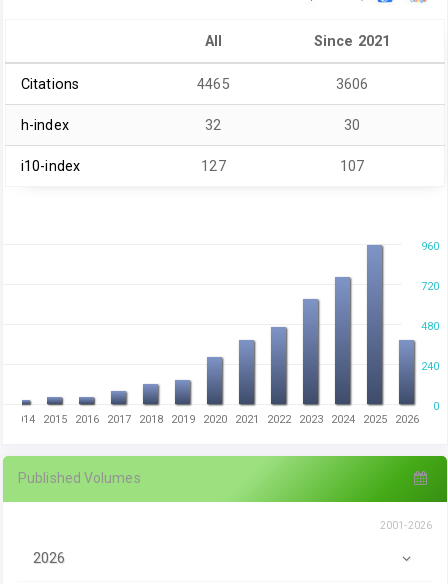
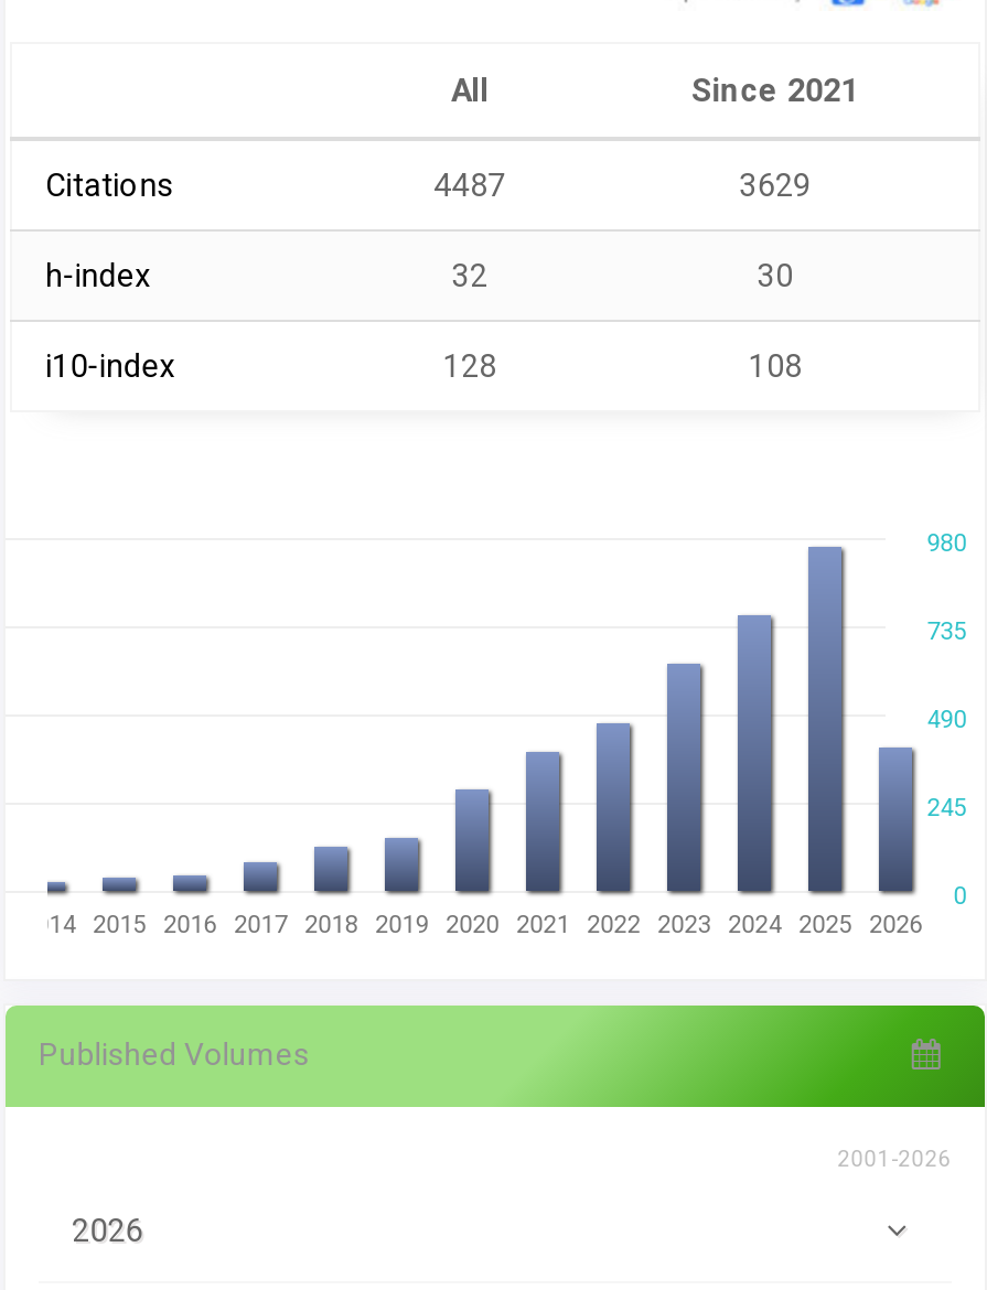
- 4465
+ 4487

- 3606
+ 3629

- 127
+ 128

- 107
+ 108

- 960
+ 980

- 720
+ 735

- 480
+ 490

- 240
+ 245
